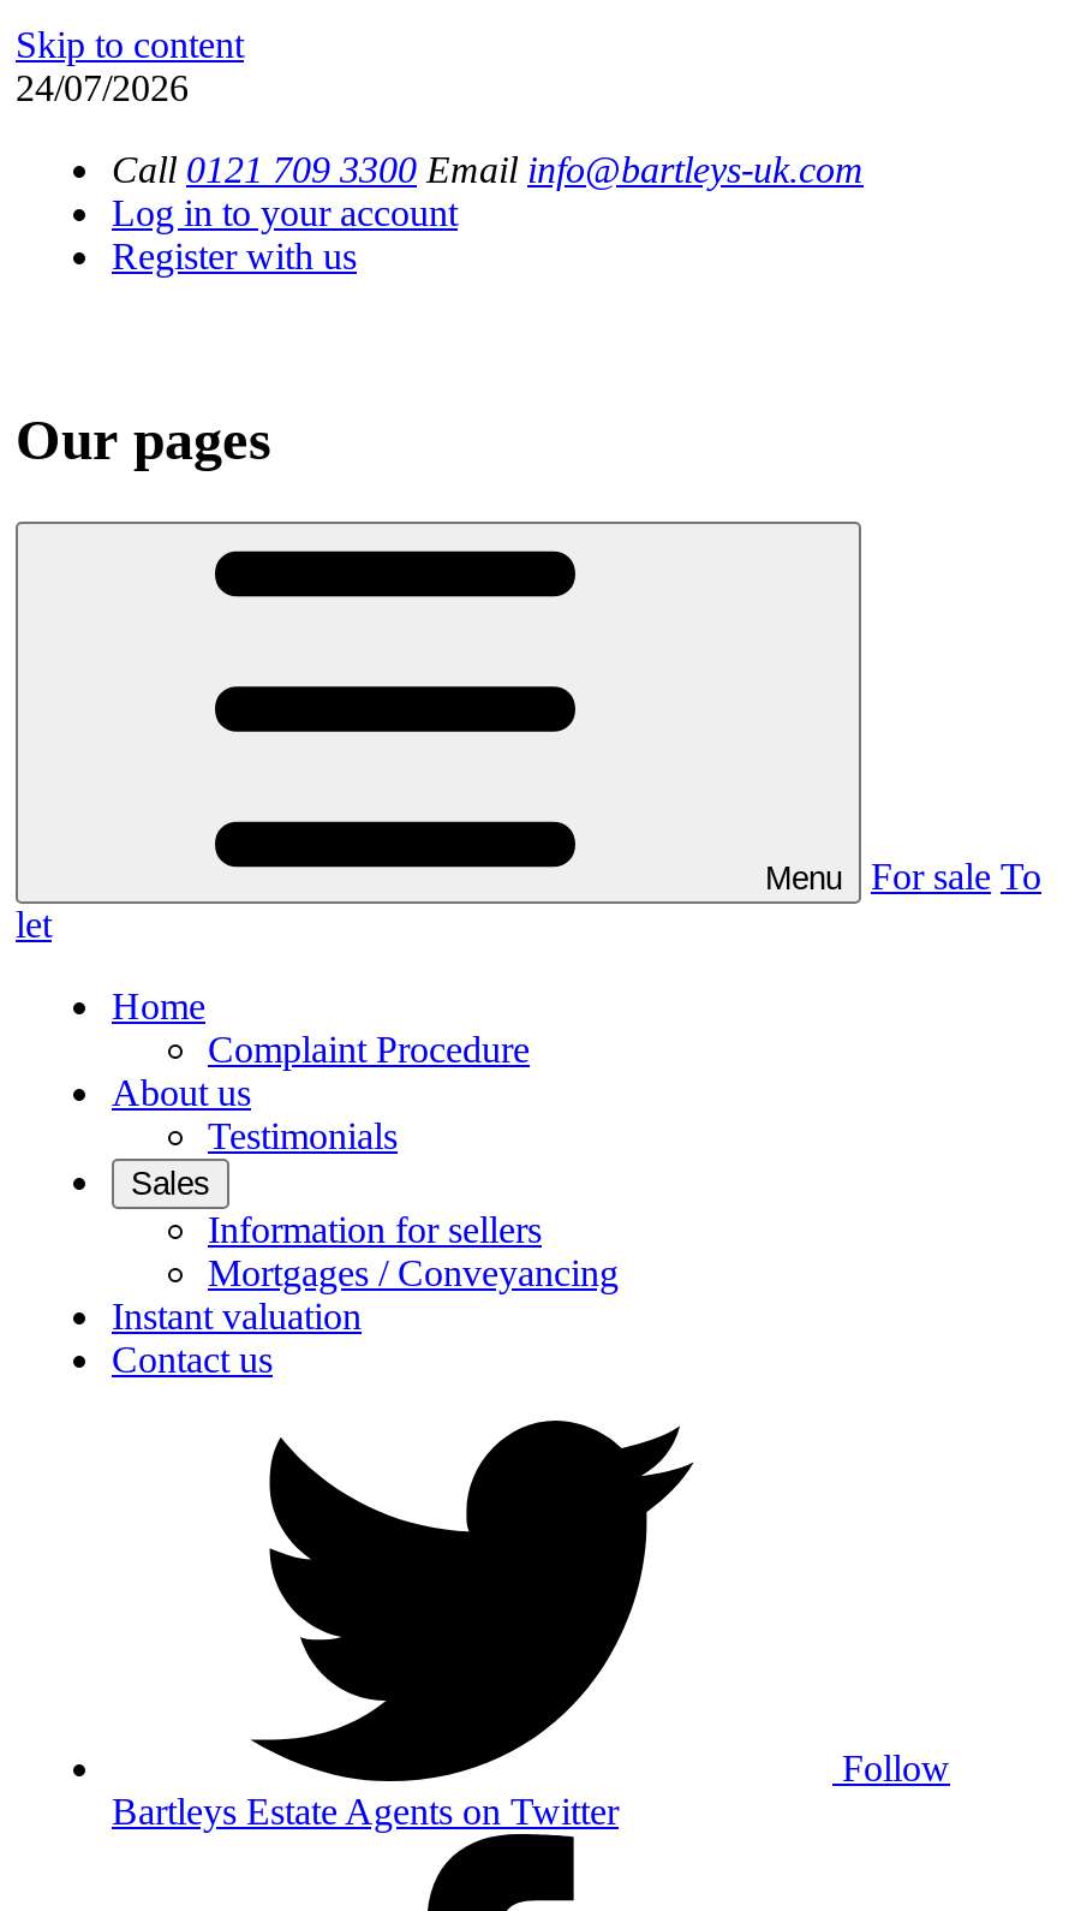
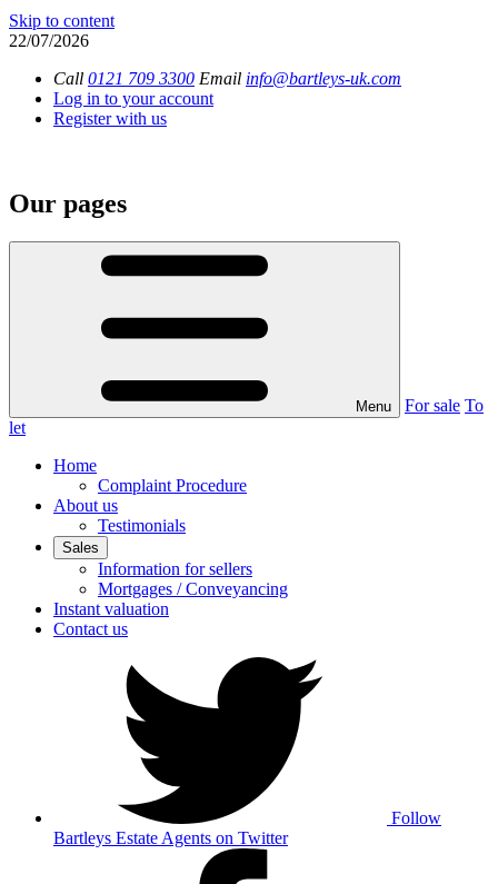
- 24/07/2026
+ 22/07/2026
